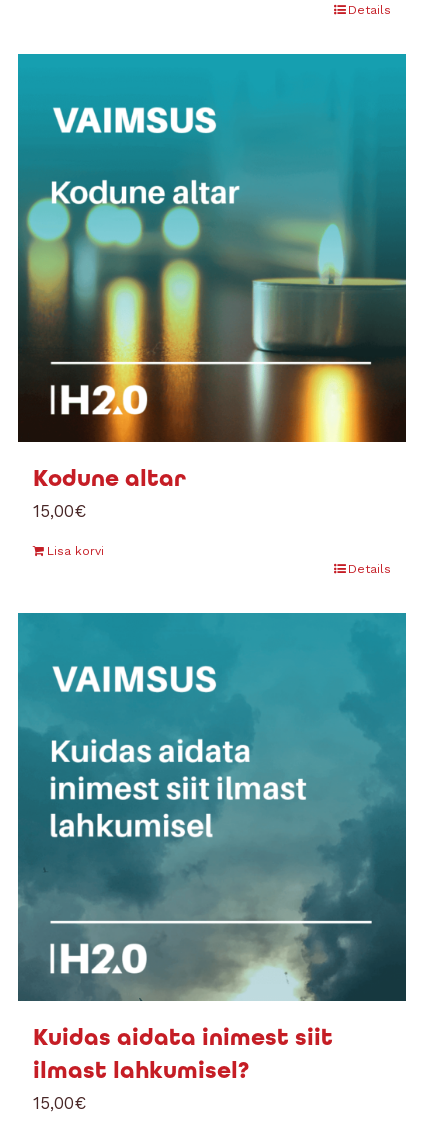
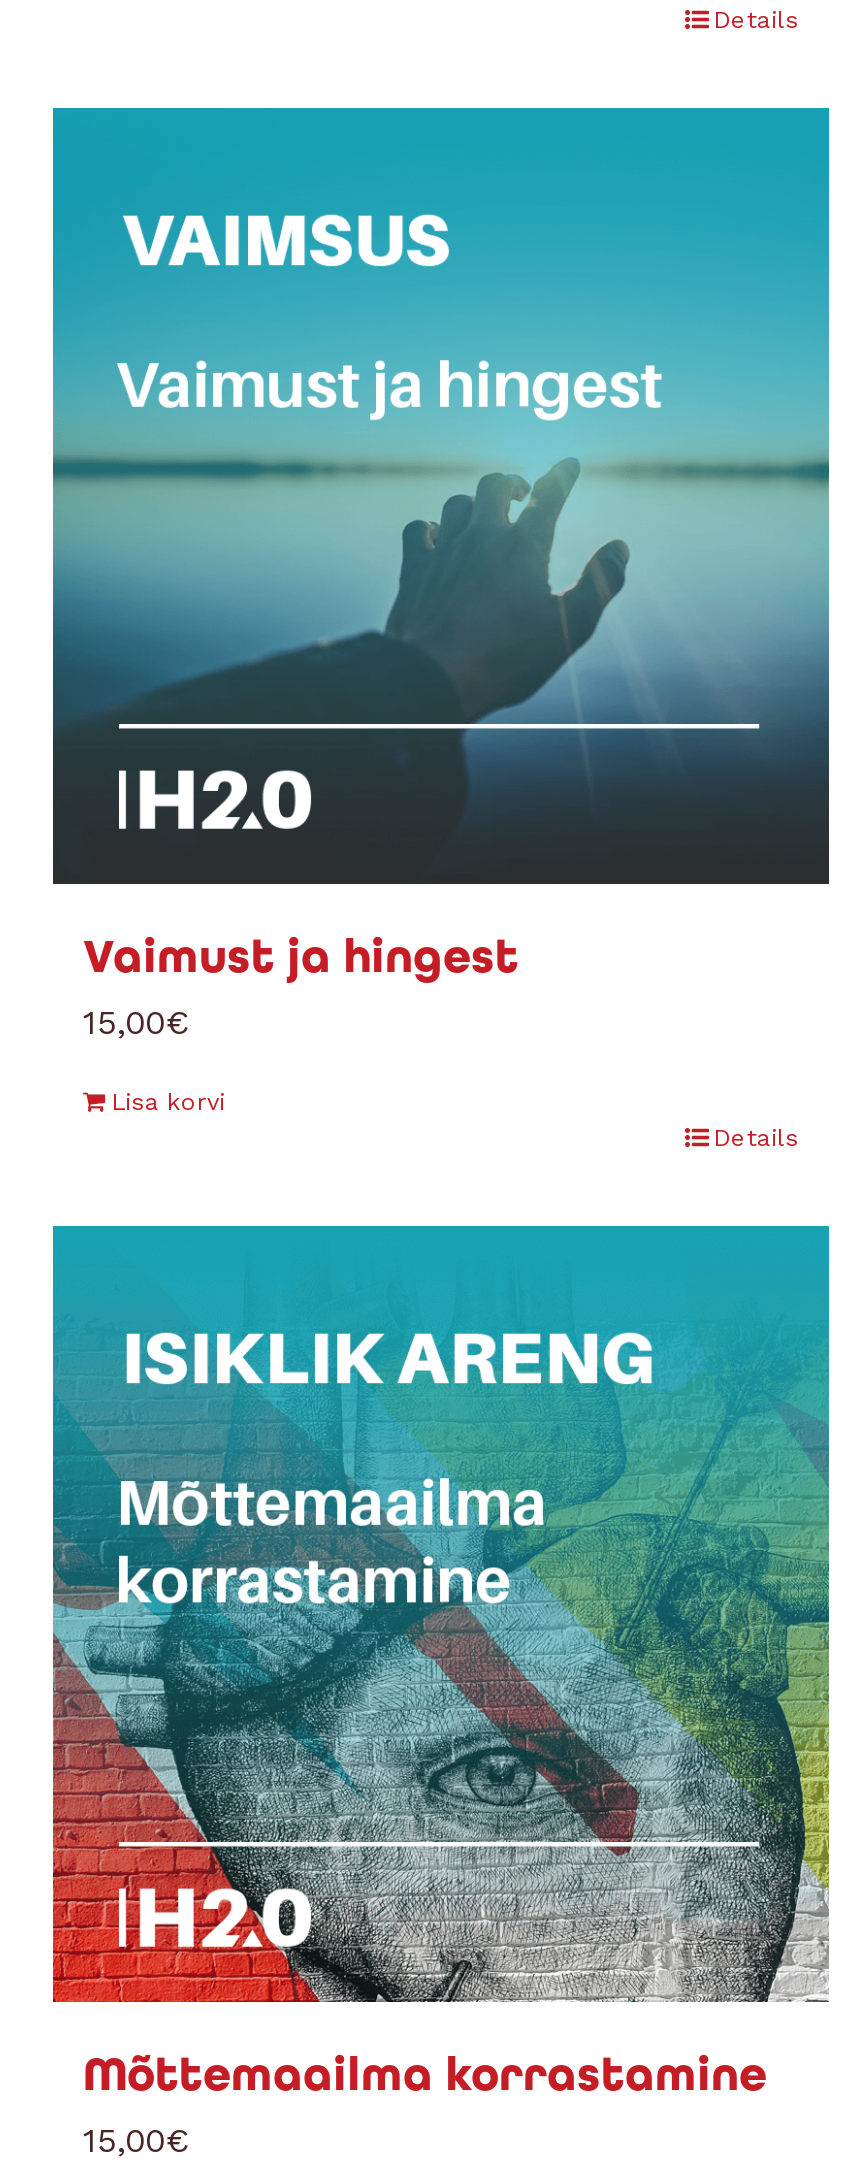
- [image]
- Kodune altar
+ [image]
+ Vaimust ja hingest

- [image]
- Kuidas aidata inimest siit
- ilmast lahkumisel?
+ [image]
+ Mõttemaailma korrastamine
